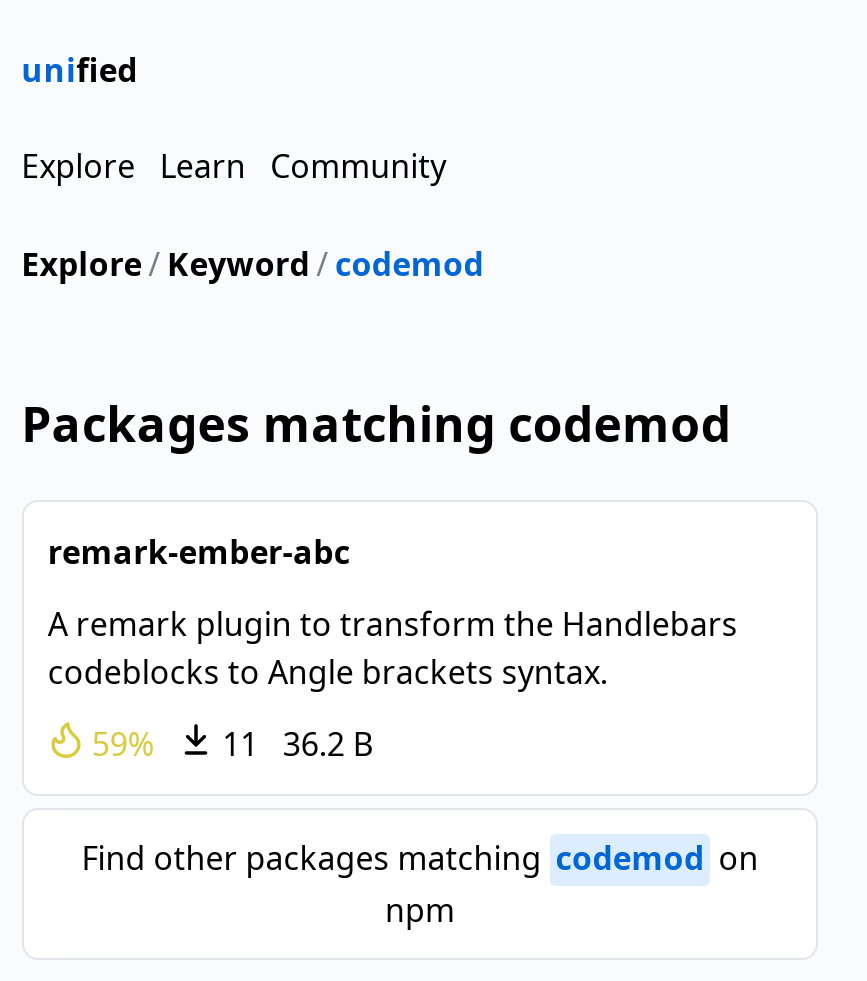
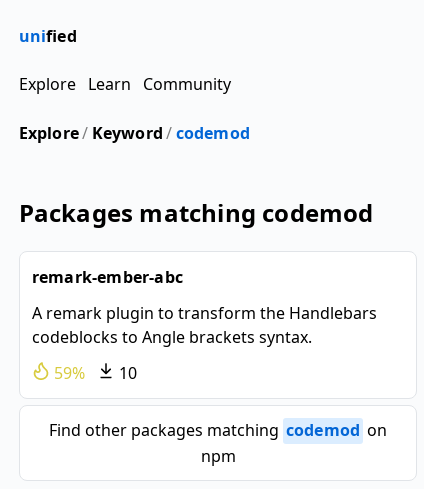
- 59% 11 36.2 B
+ 59% 10
